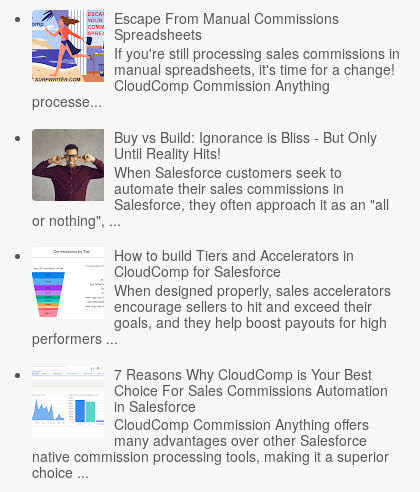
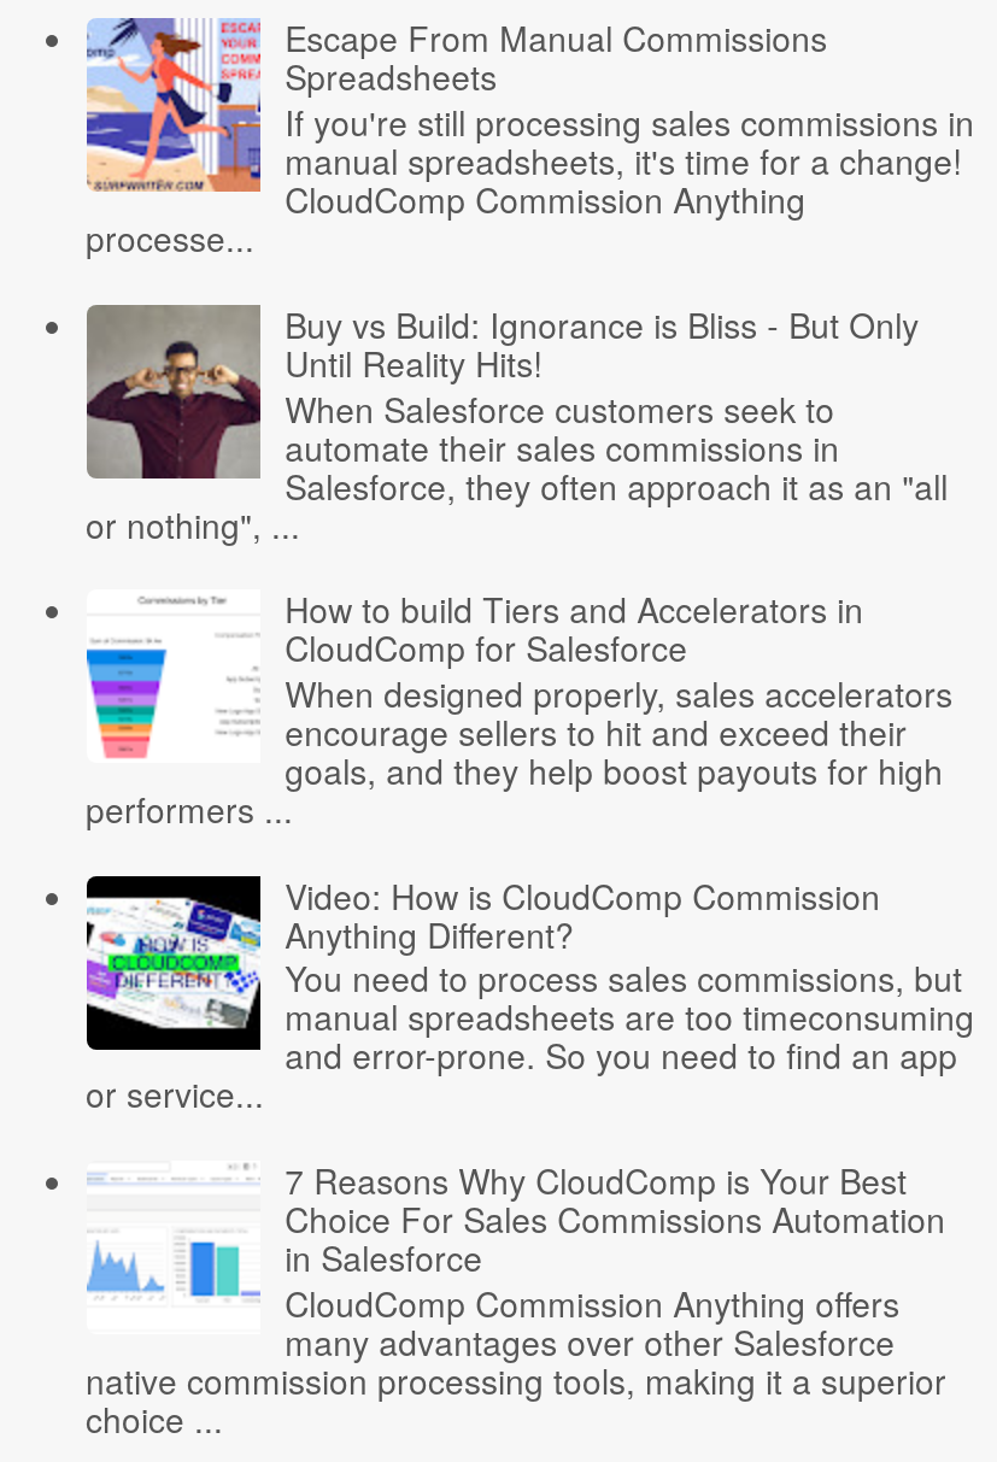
+ [image]
+ Video: How is CloudComp Commission
+ Anything Different?
+ You need to process sales commissions, but
+ manual spreadsheets are too timeconsuming
+ and error-prone. So you need to find an app
+ or service...
